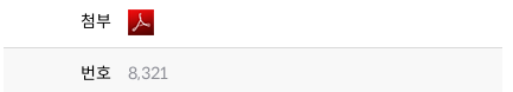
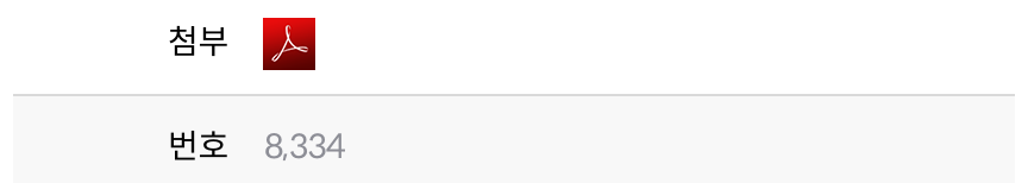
- 번호 8,321
+ 번호 8,334
